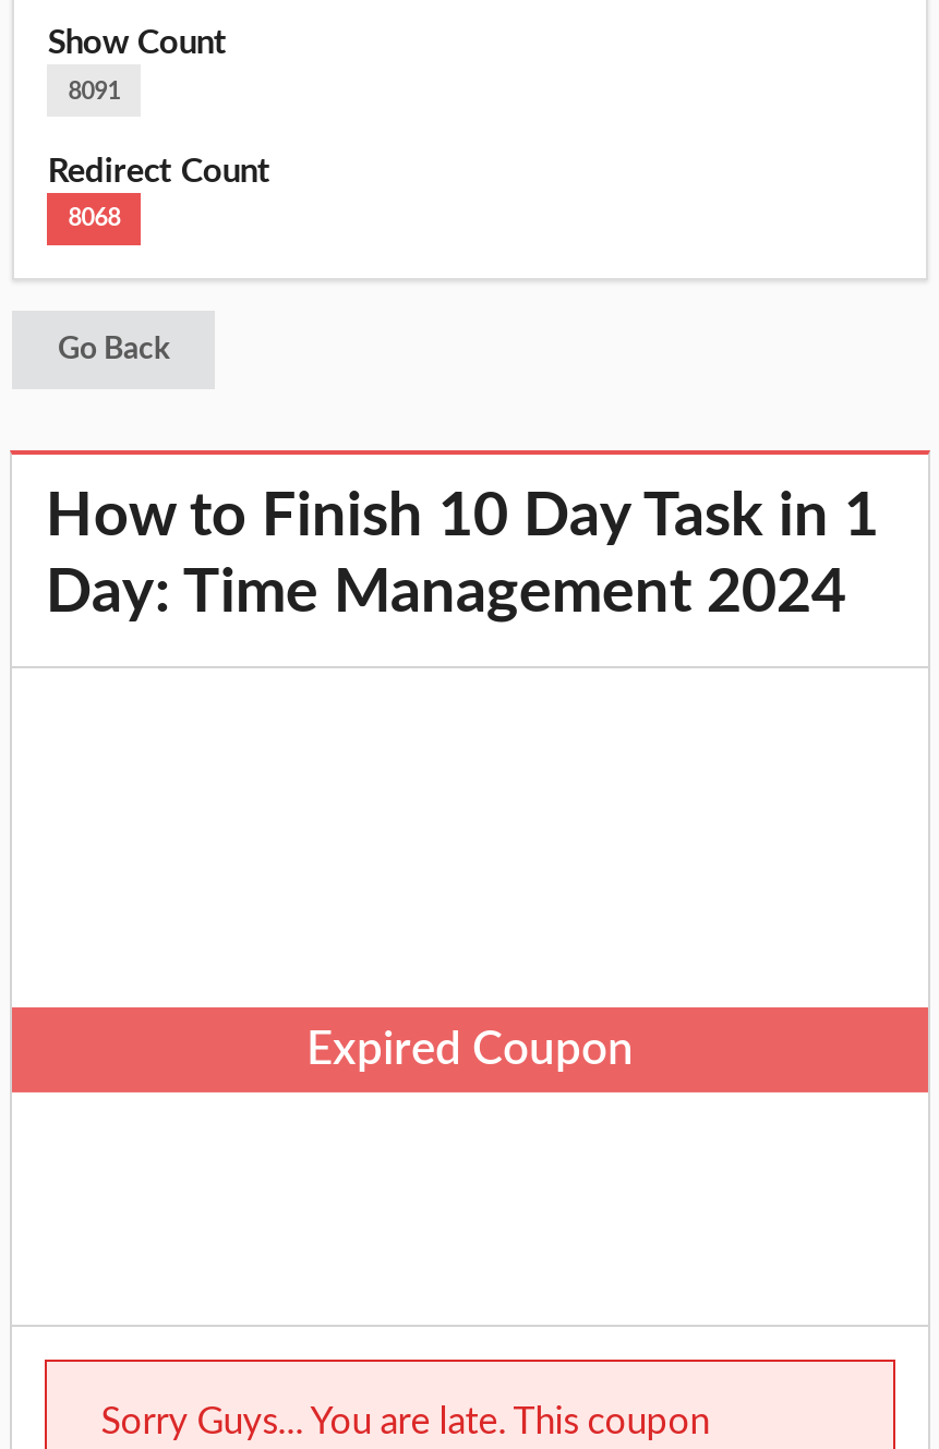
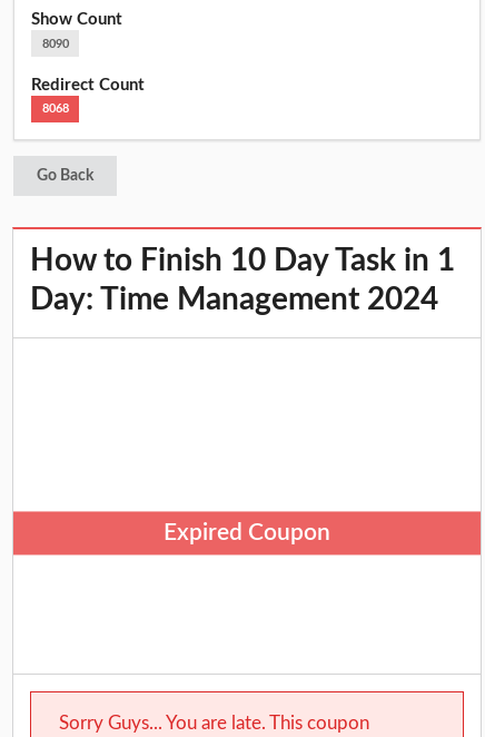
- 8091
+ 8090
